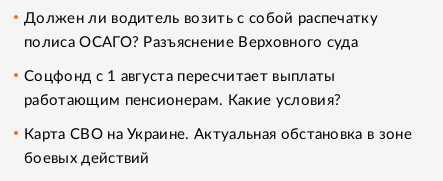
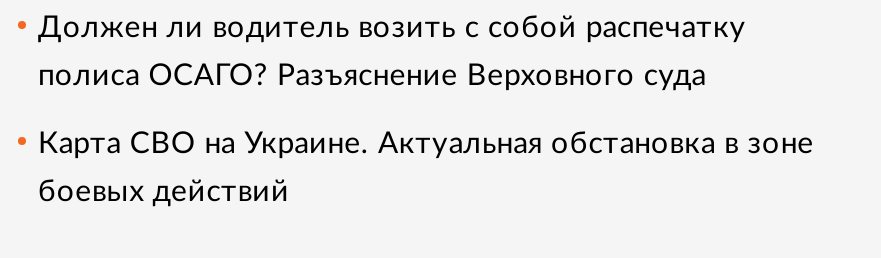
- Соцфонд с 1 августа пересчитает выплаты
- работающим пенсионерам. Какие условия?
